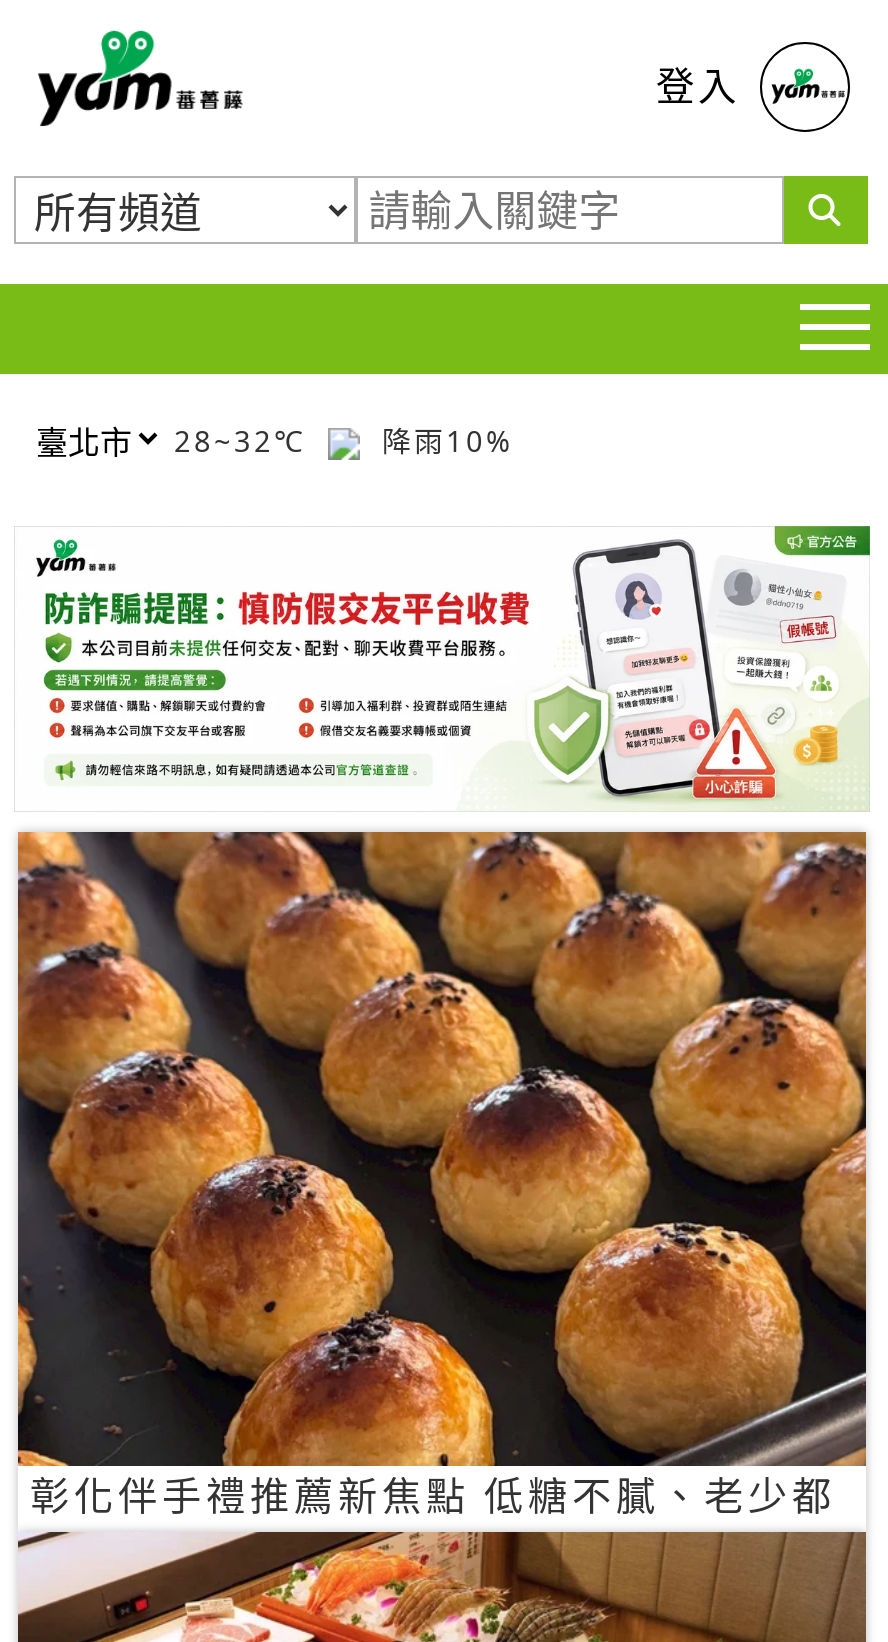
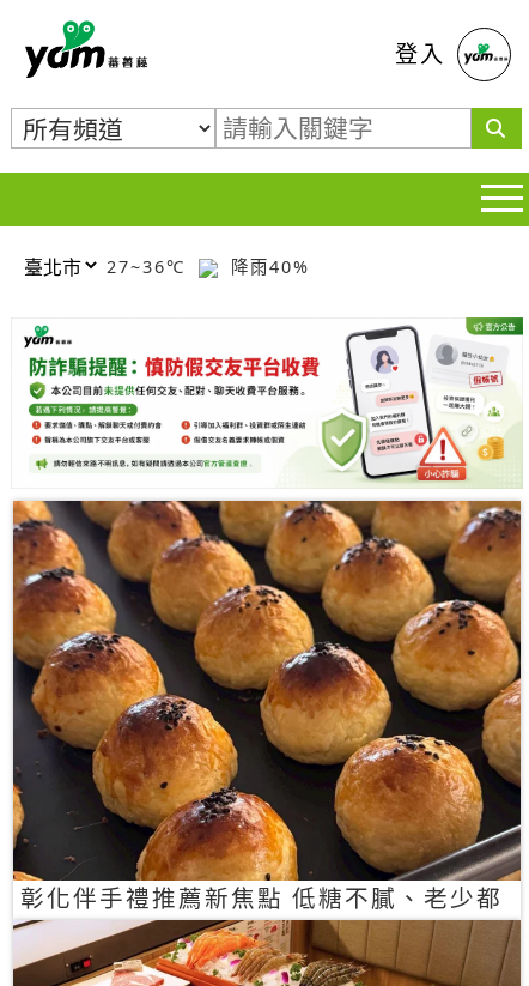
- 28~32℃
+ 27~36℃

- 降雨10%
+ 降雨40%
